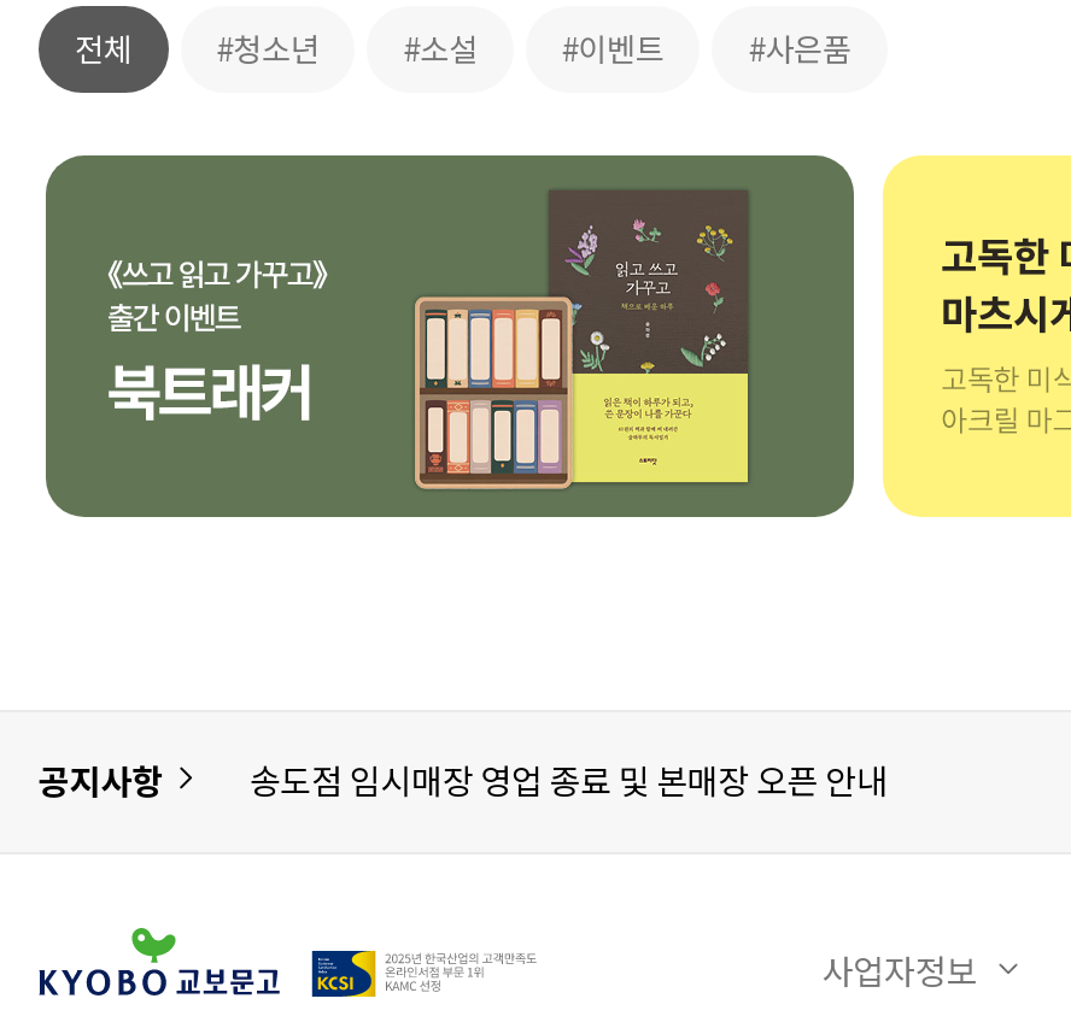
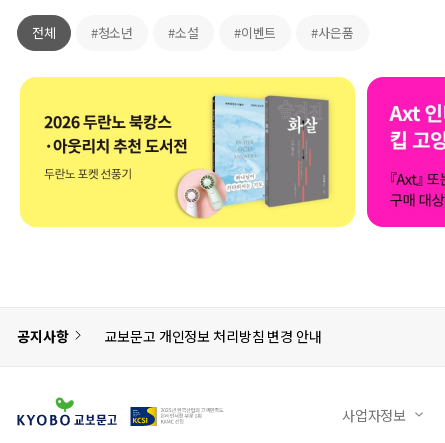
- [image]
+ [image]

- [image]
+ [image]

- 송도점 임시매장 영업 종료 및 본매장 오픈 안내
+ 교보문고 개인정보 처리방침 변경 안내
